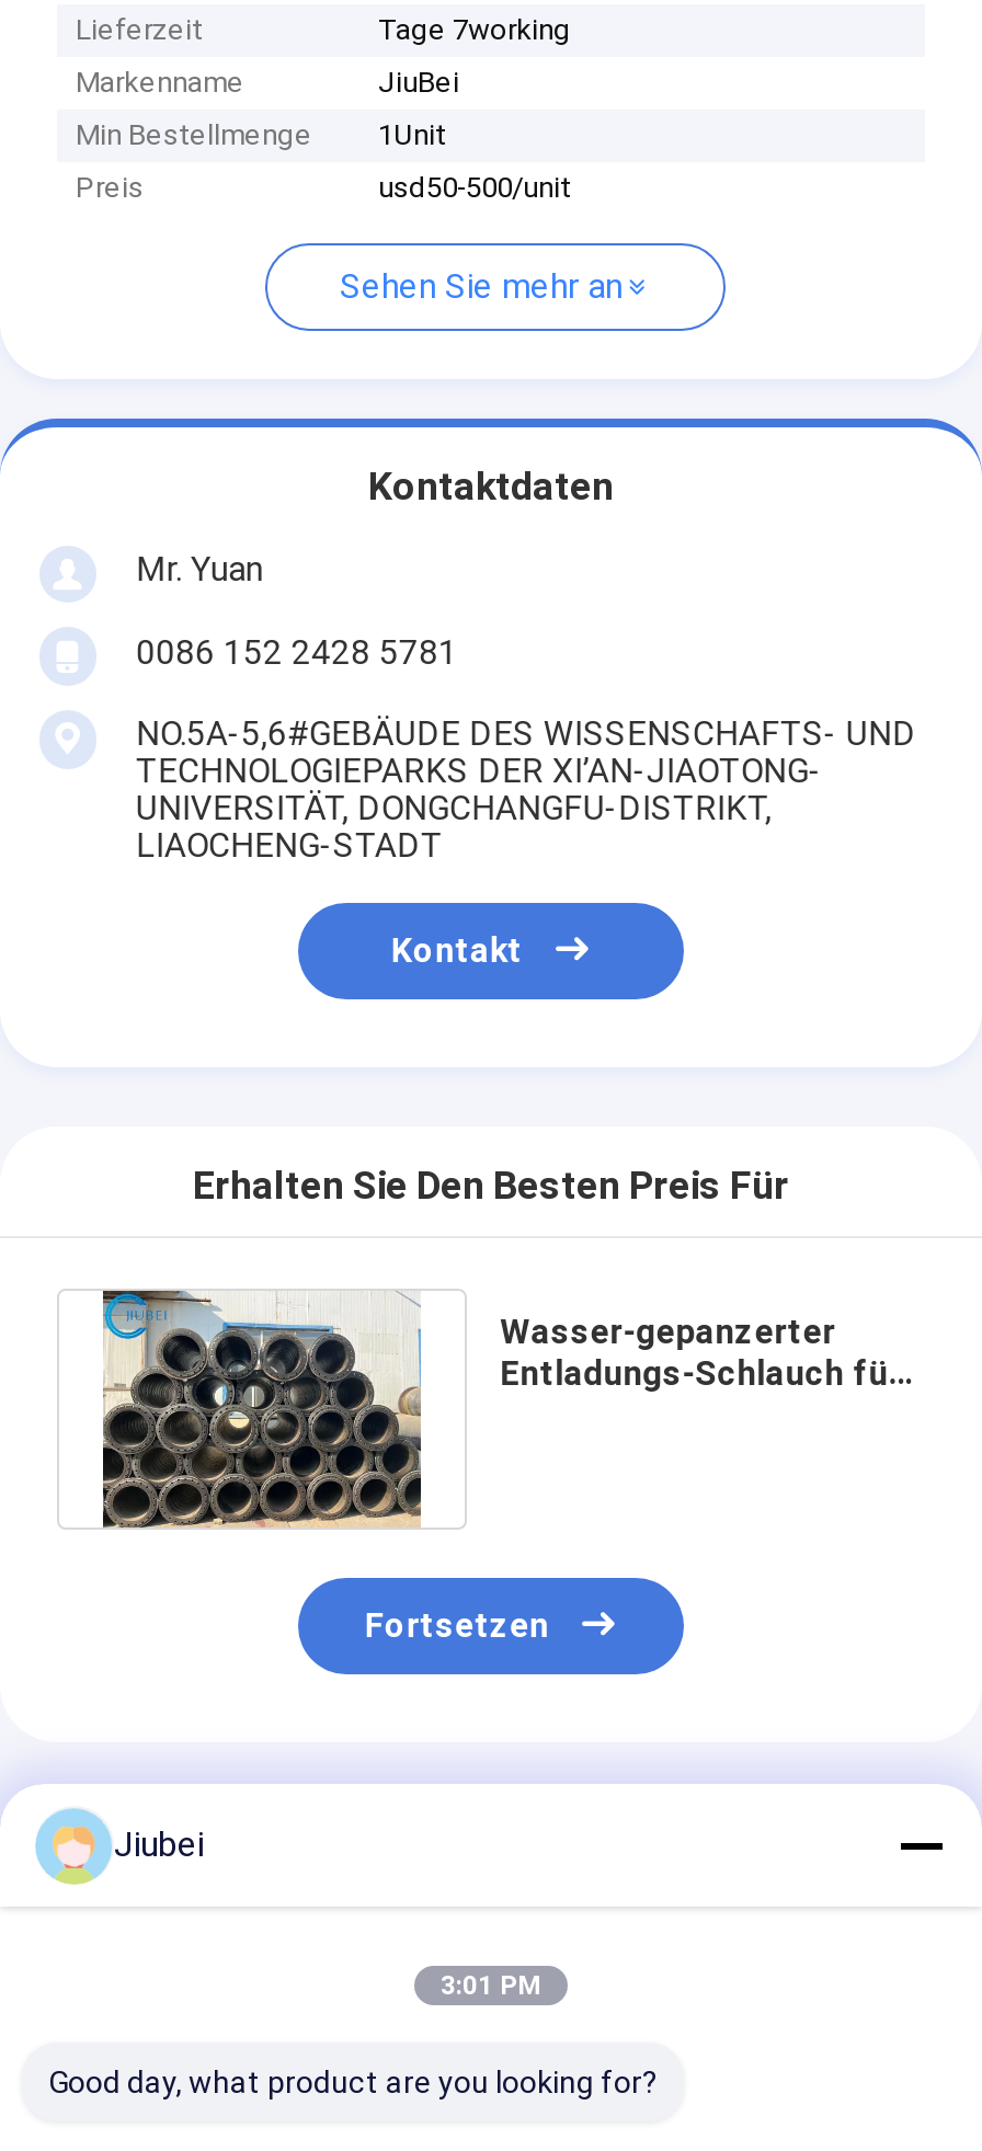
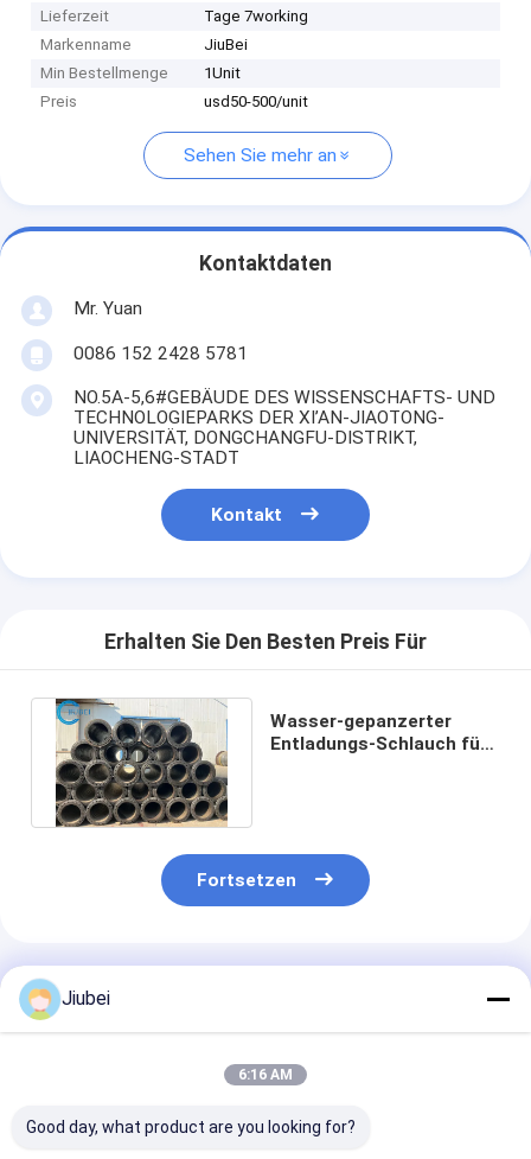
- 3:01 PM
+ 6:16 AM
